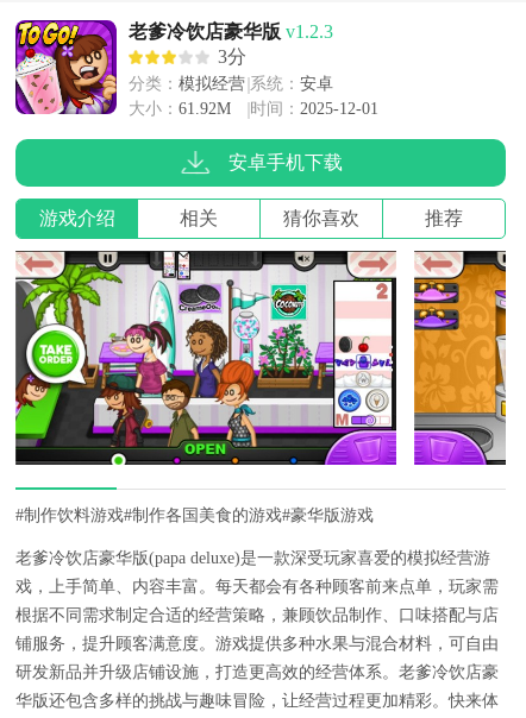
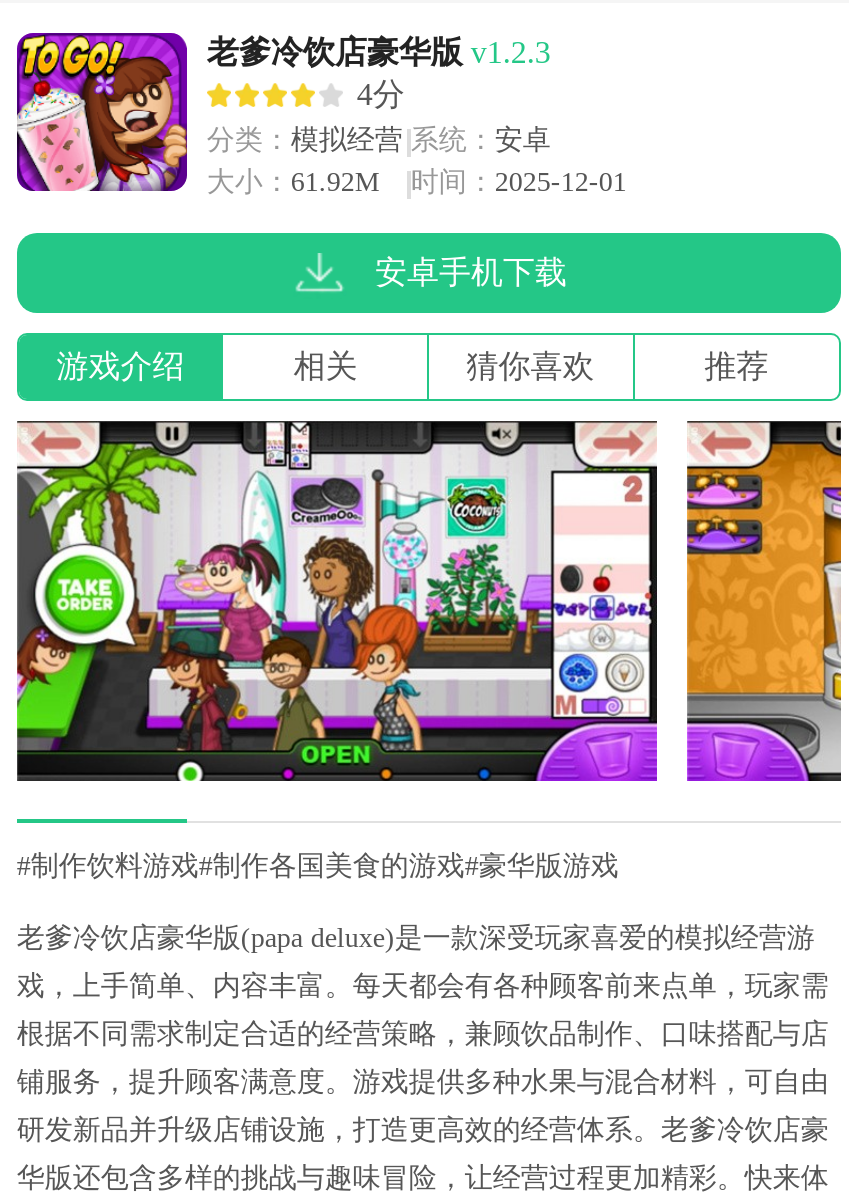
- 3分
+ 4分
